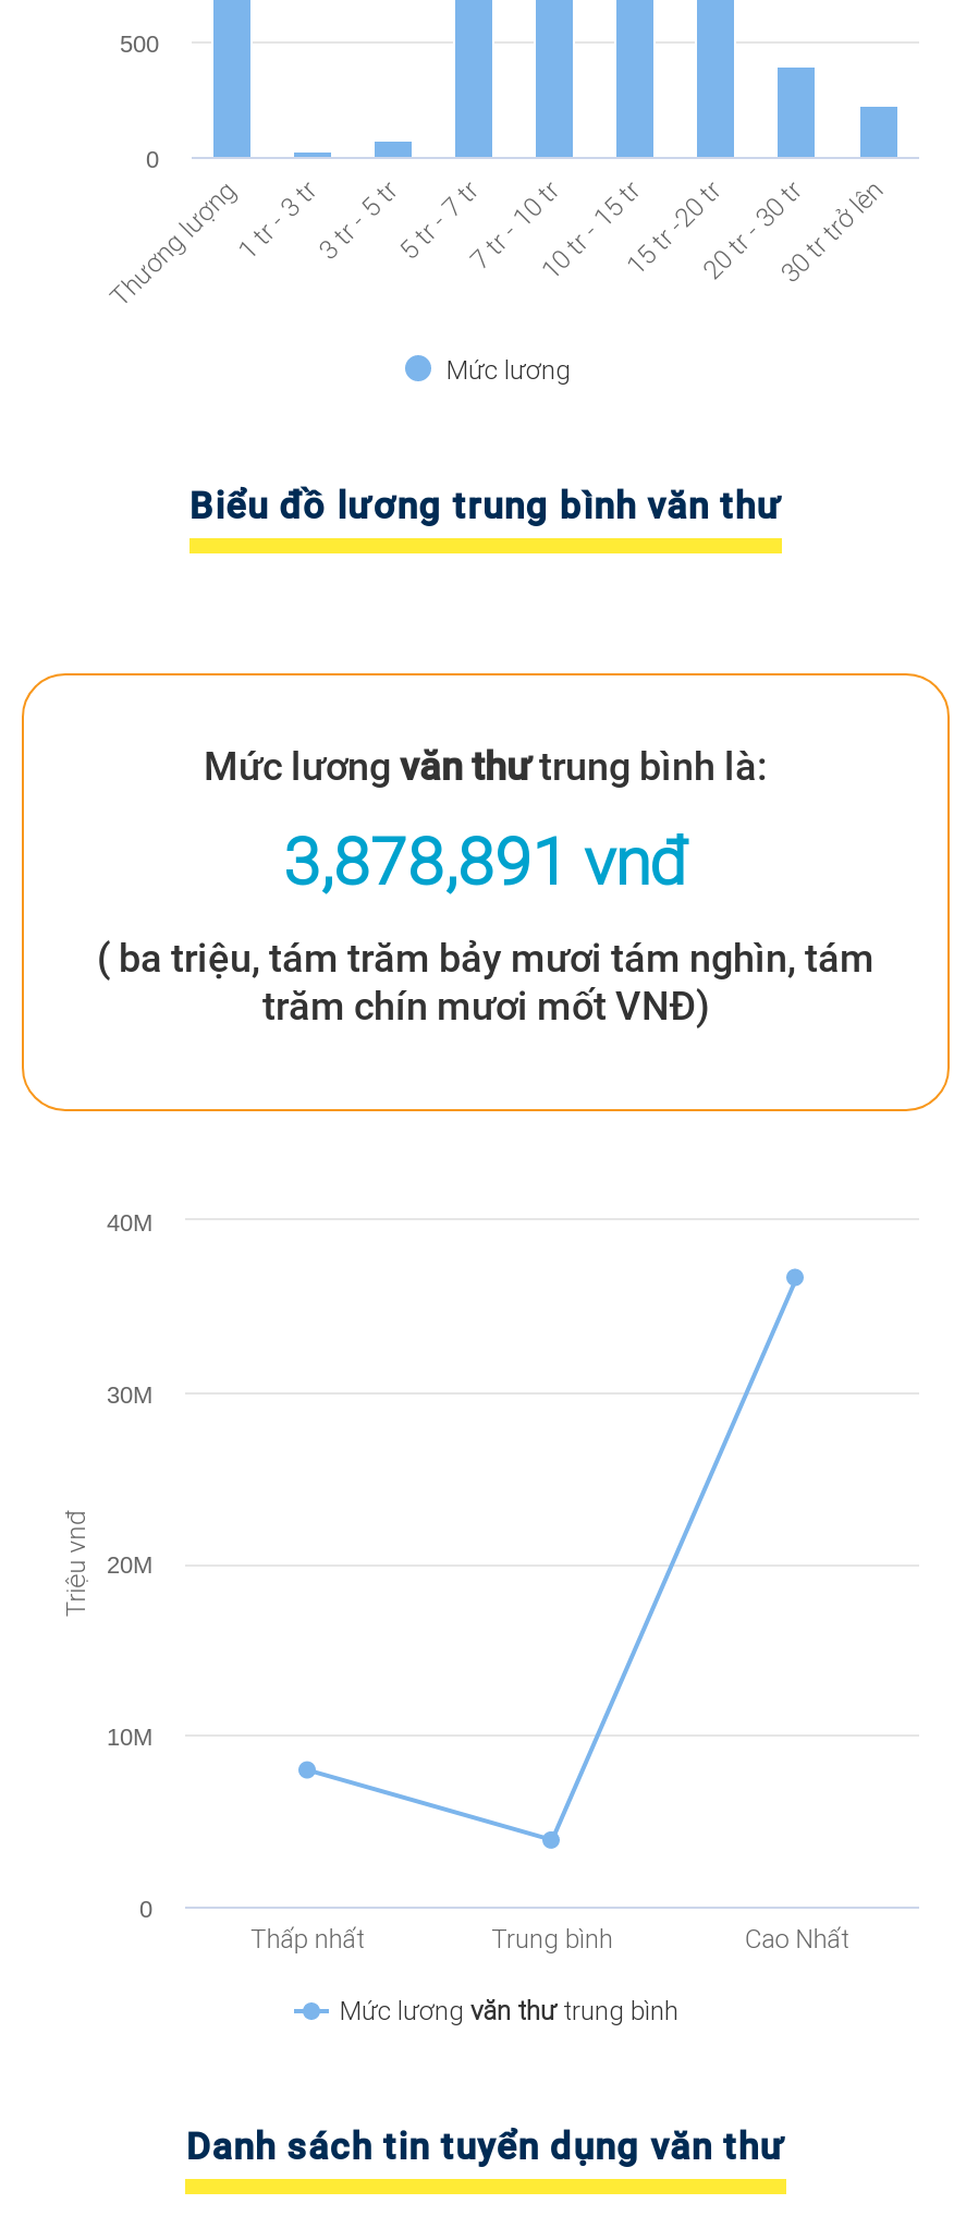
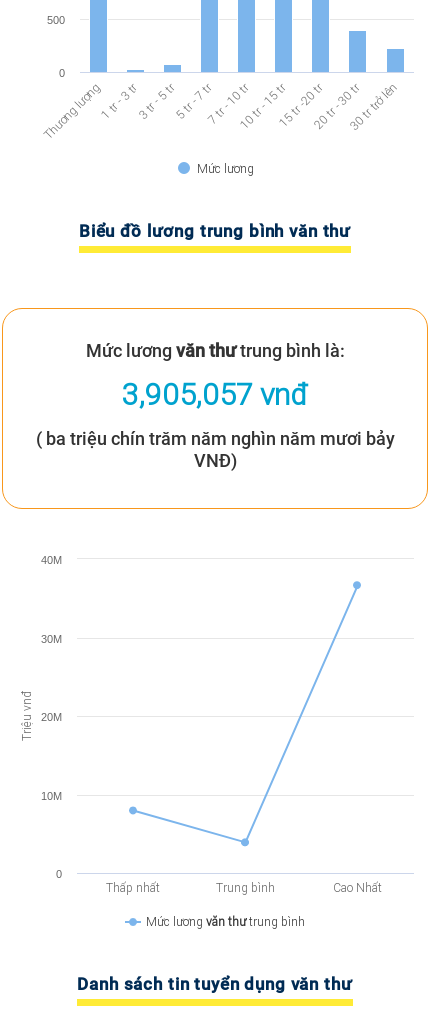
- 3,878,891 vnđ
- ( ba triệu, tám trăm bảy mươi tám nghìn, tám
- trăm chín mươi mốt VNĐ)
+ 3,905,057 vnđ
+ ( ba triệu chín trăm năm nghìn năm mươi bảy
+ VNĐ)
